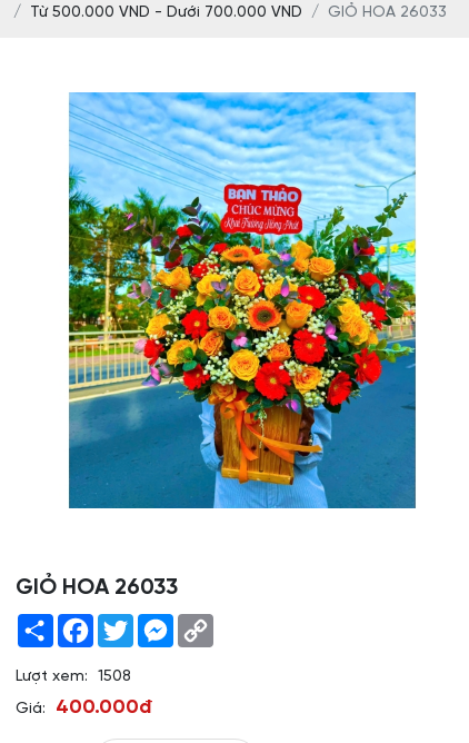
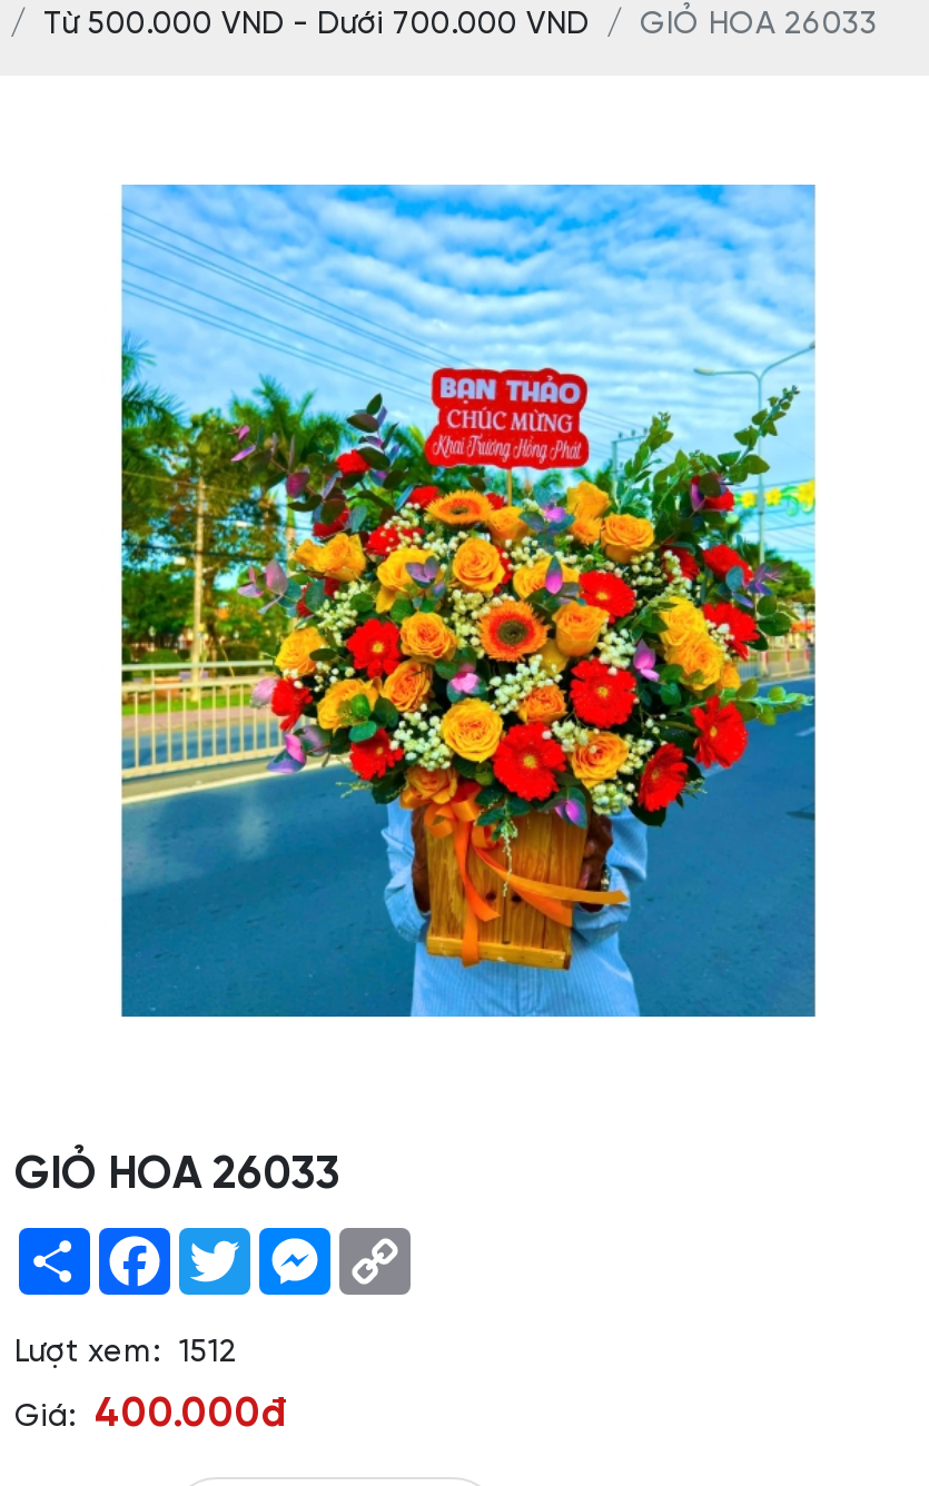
- Lượt xem: 1508
+ Lượt xem: 1512
